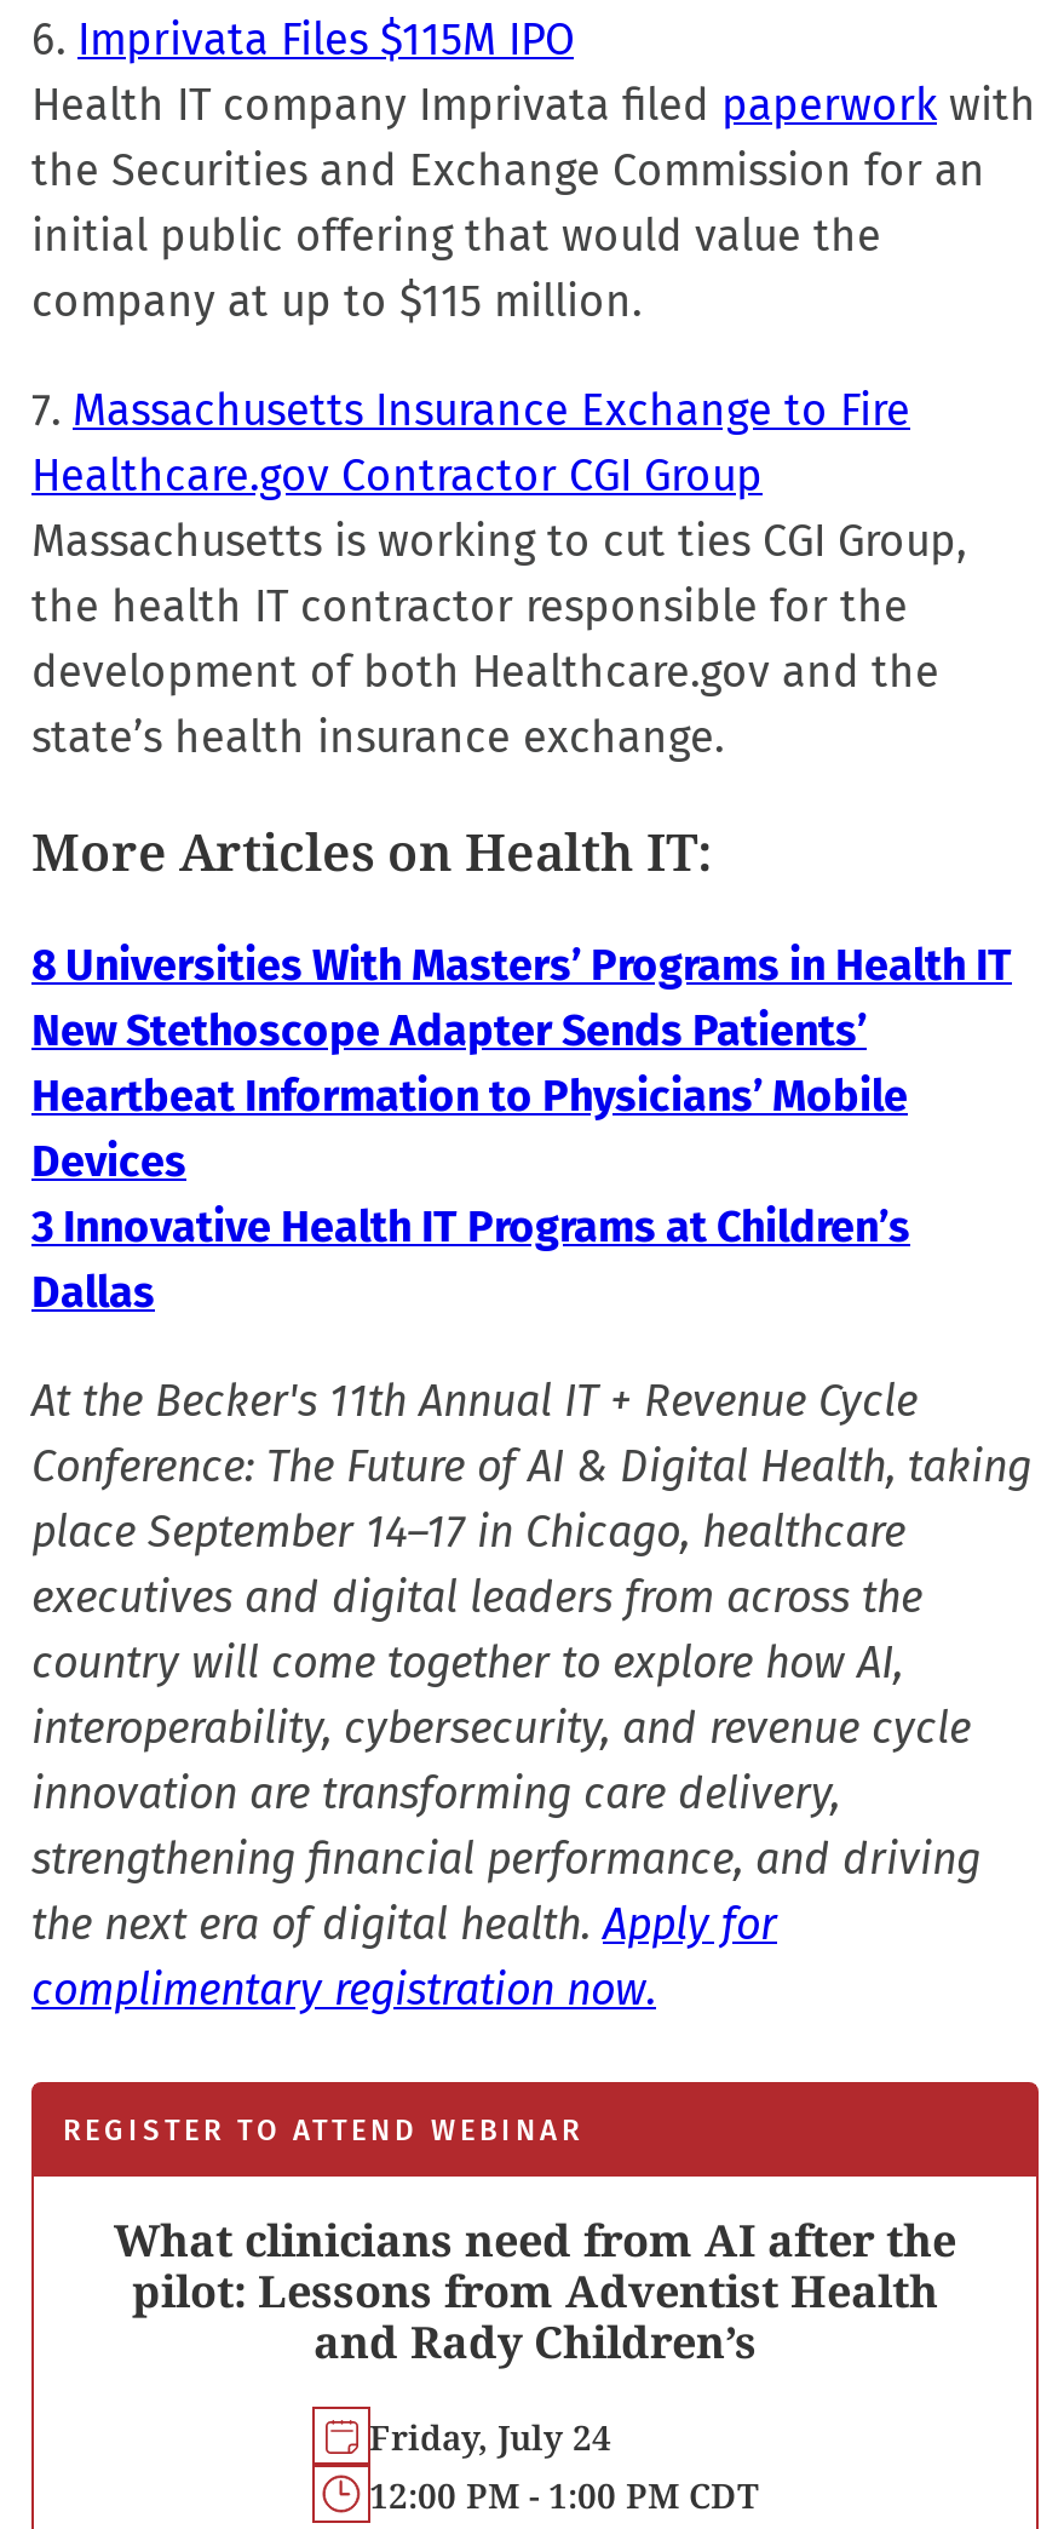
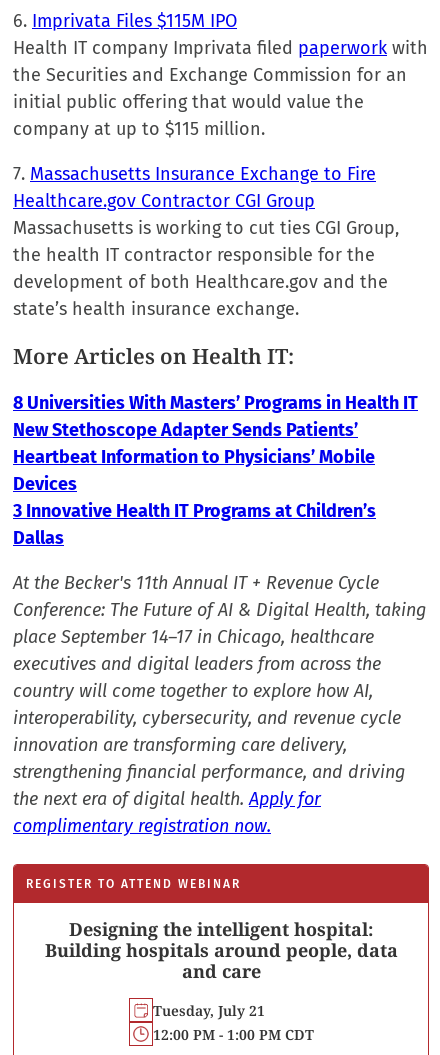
- What clinicians need from AI after the
- pilot: Lessons from Adventist Health
- and Rady Children’s
+ Designing the intelligent hospital:
+ Building hospitals around people, data
+ and care

- Friday, July 24
+ Tuesday, July 21
